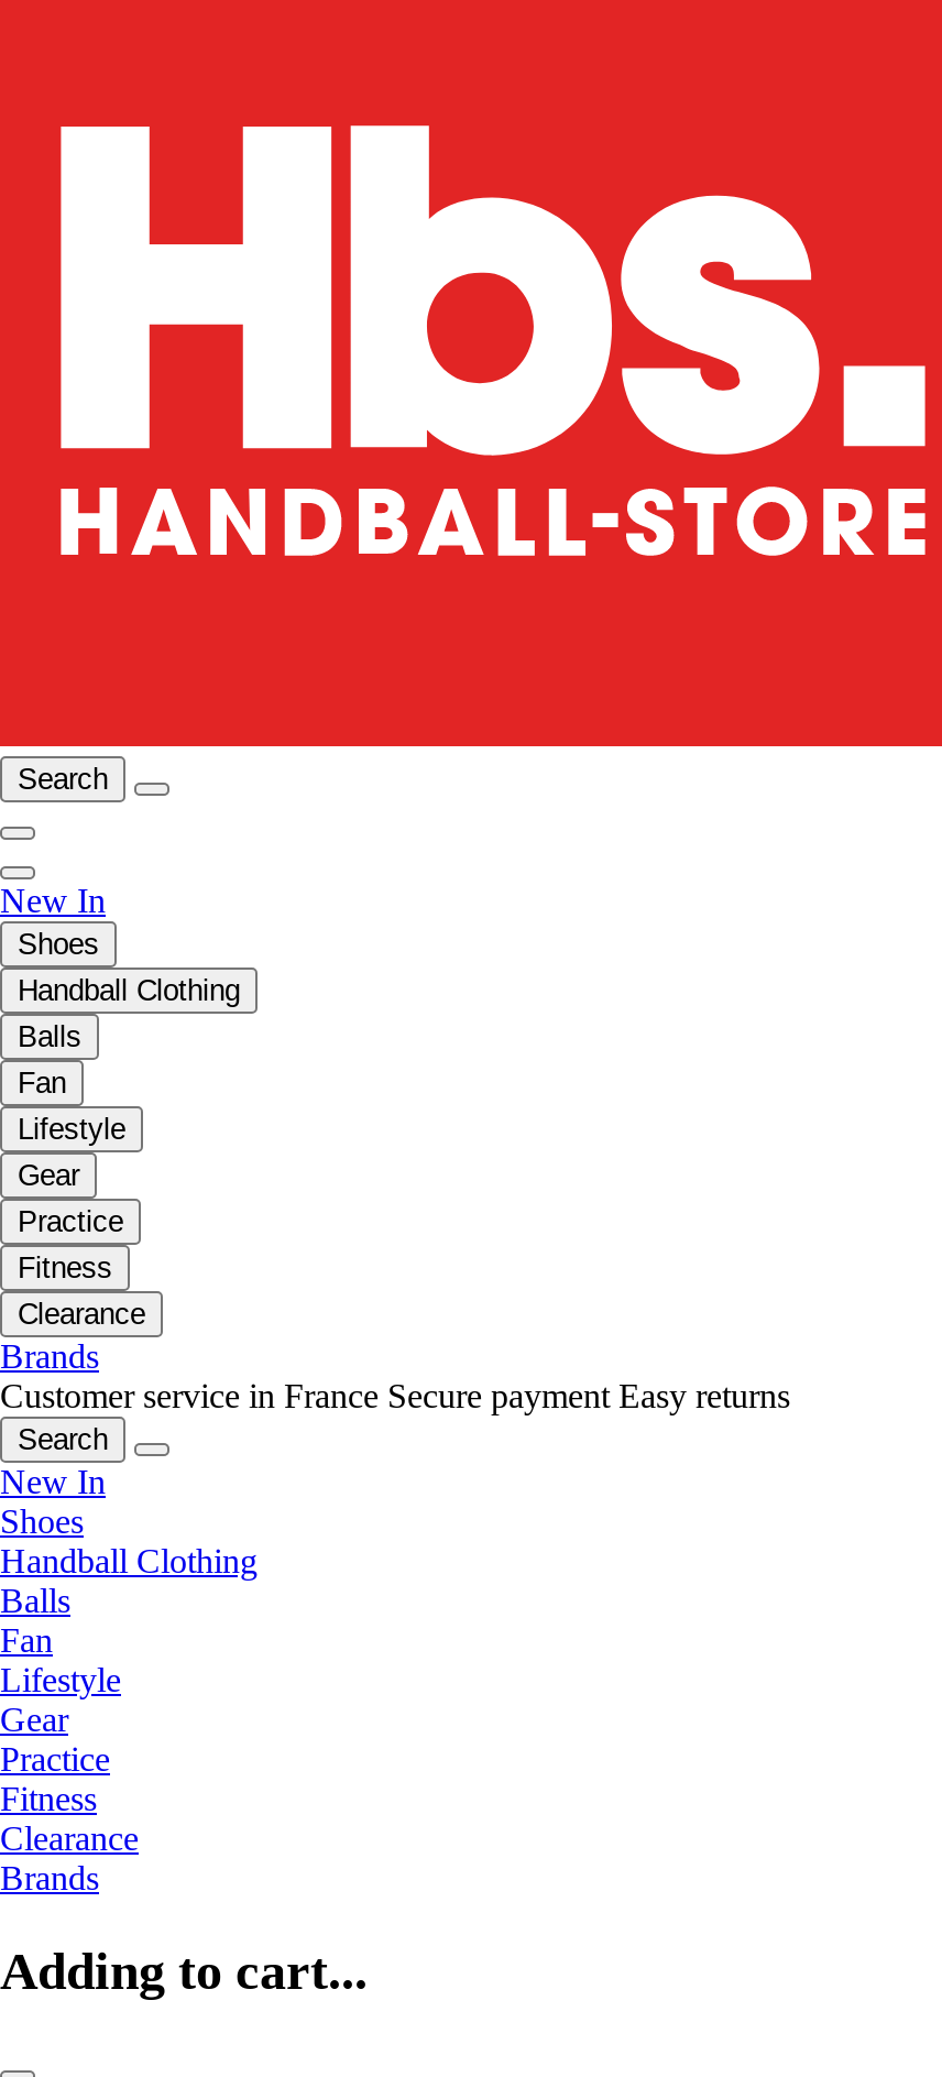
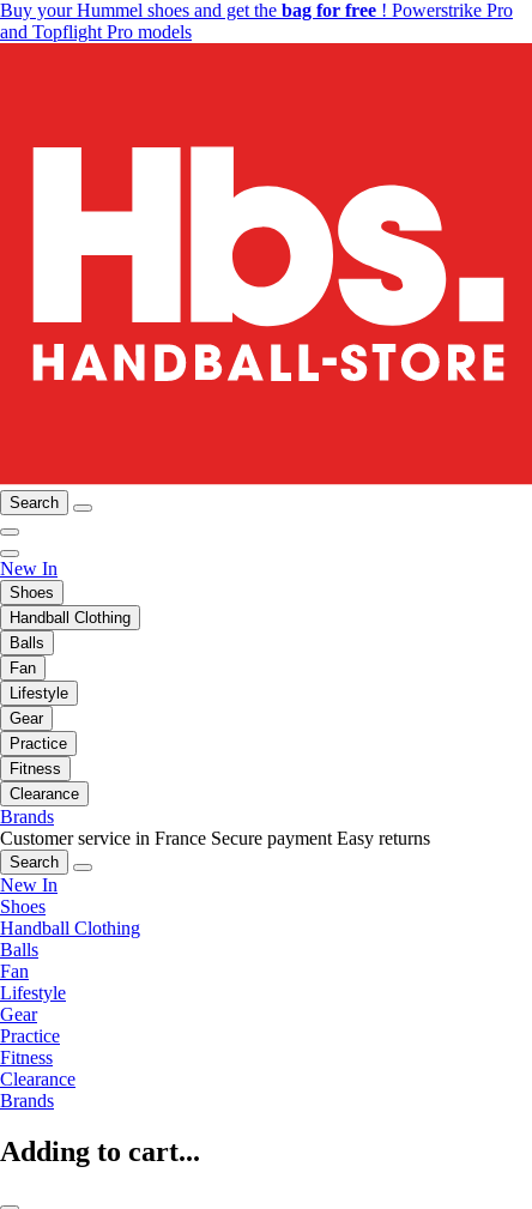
+ Buy your Hummel shoes and get the bag for free! Powerstrike Pro
+ and Topflight Pro models
